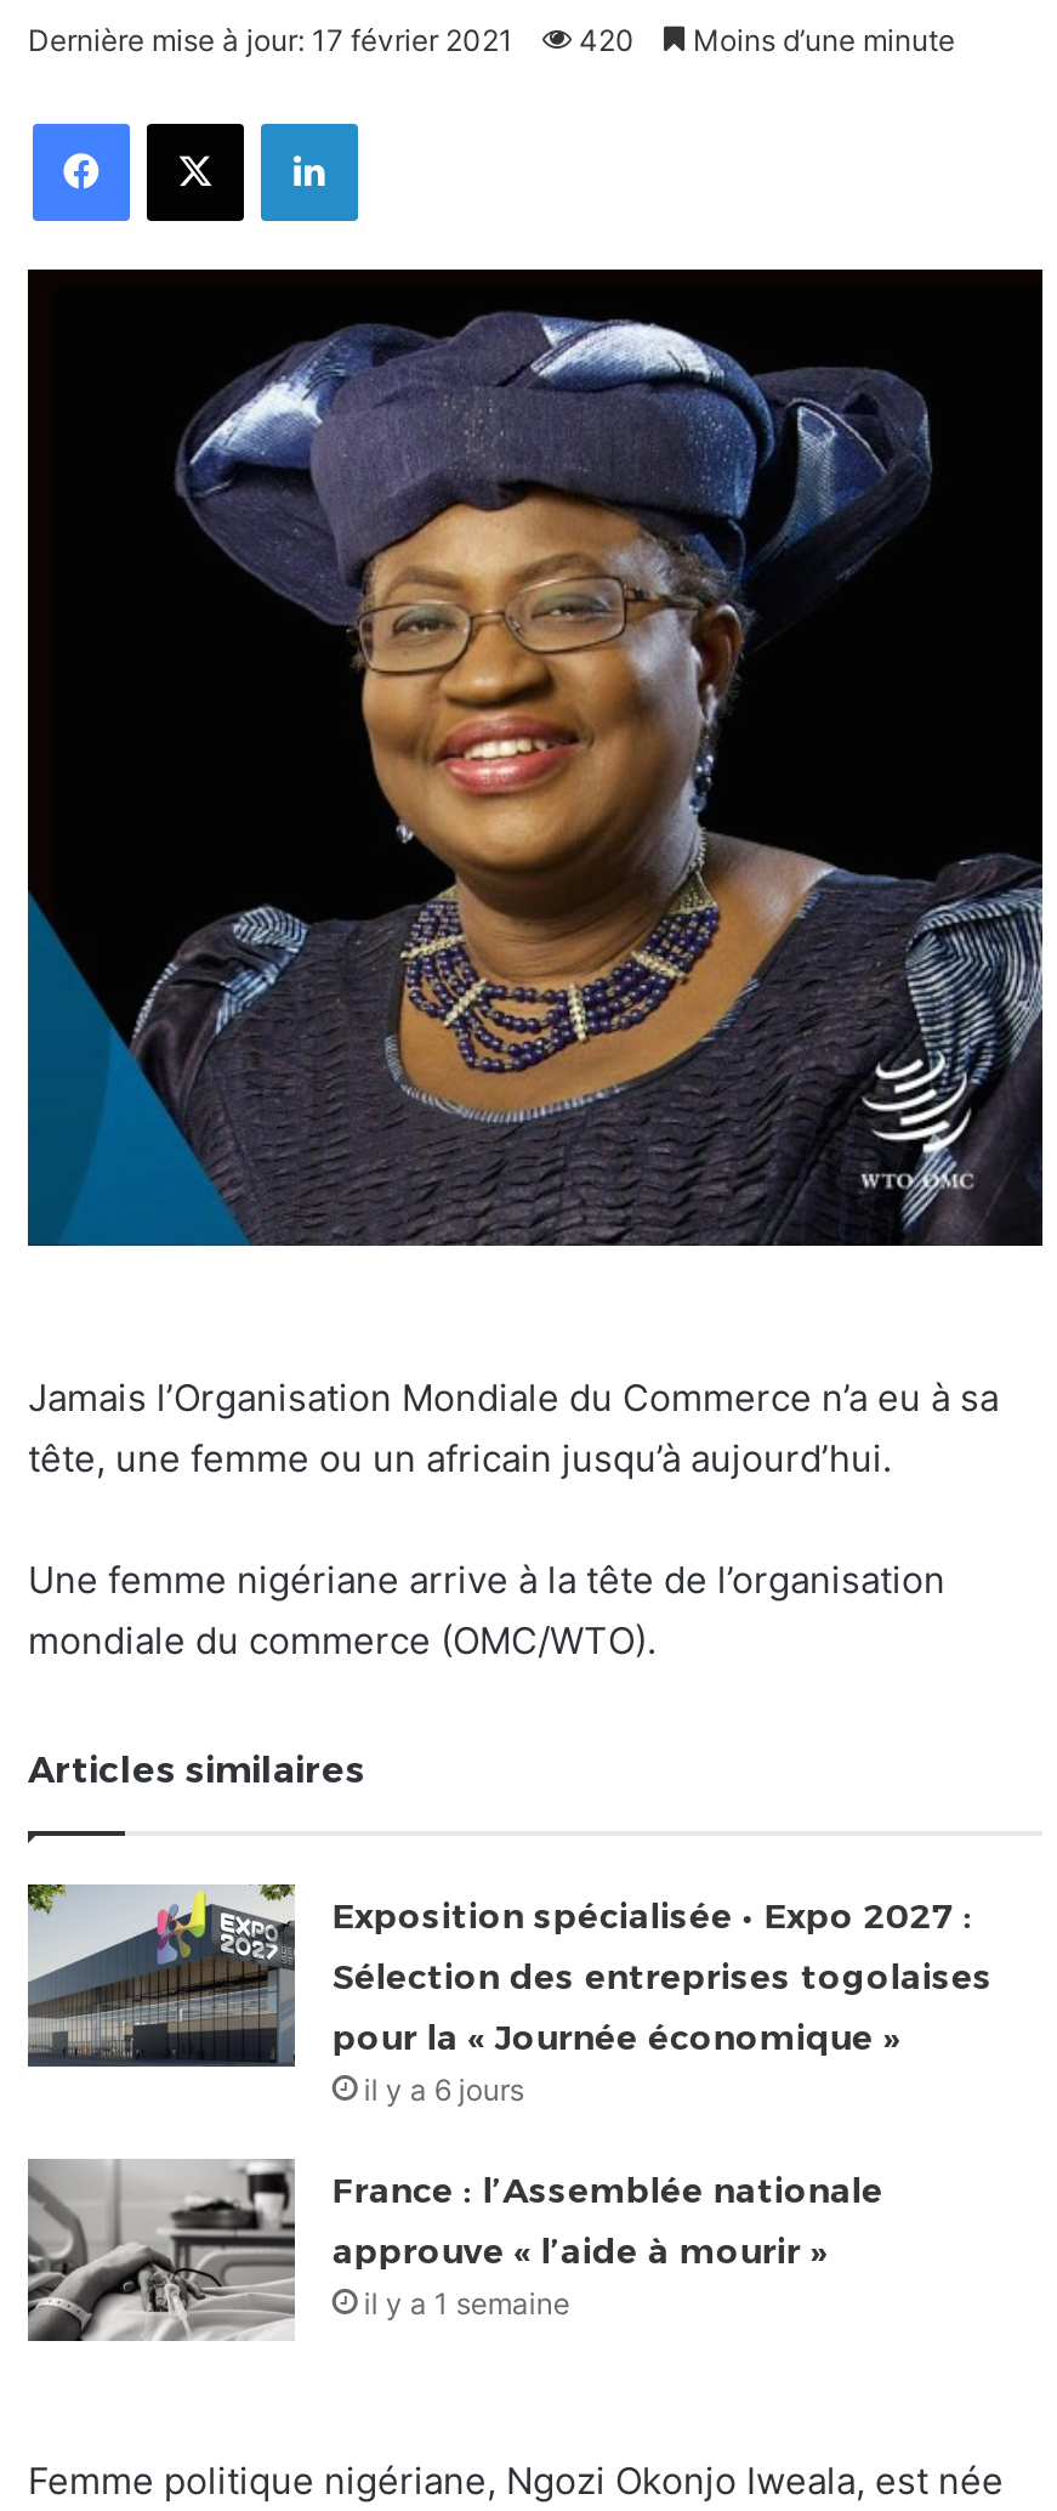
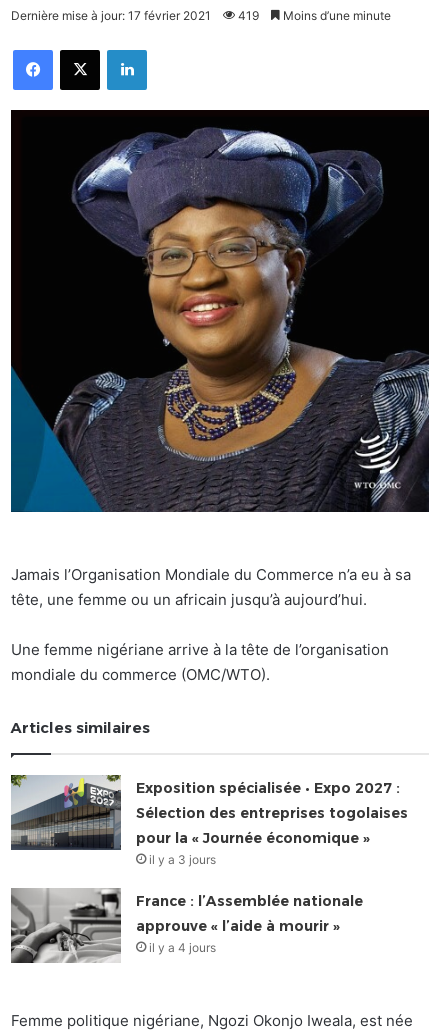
- Dernière mise à jour: 17 février 2021 420 Moins d’une minute
+ Dernière mise à jour: 17 février 2021 419 Moins d’une minute

- il y a 6 jours
+ il y a 3 jours

- il y a 1 semaine
+ il y a 4 jours
